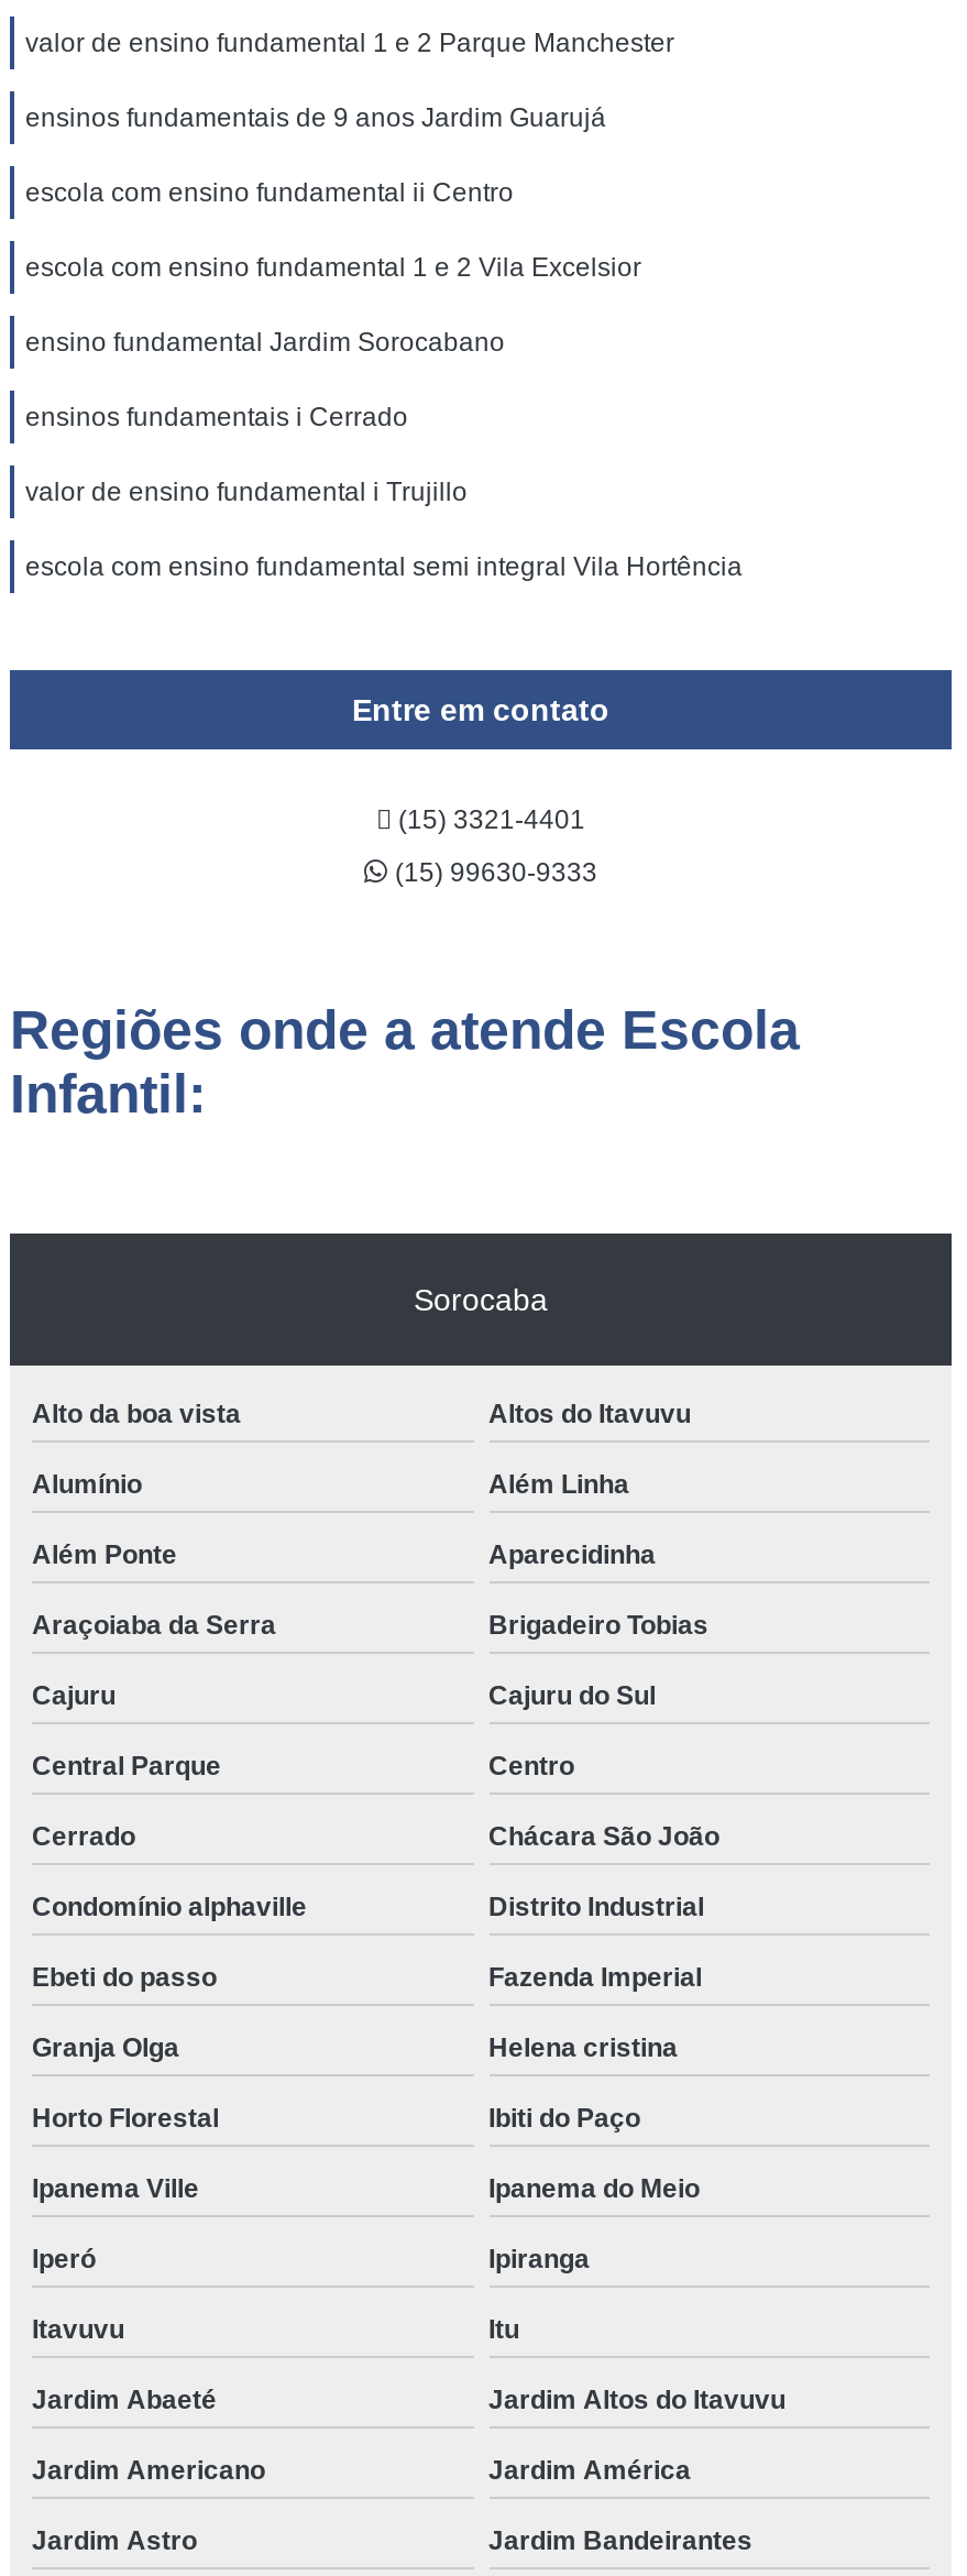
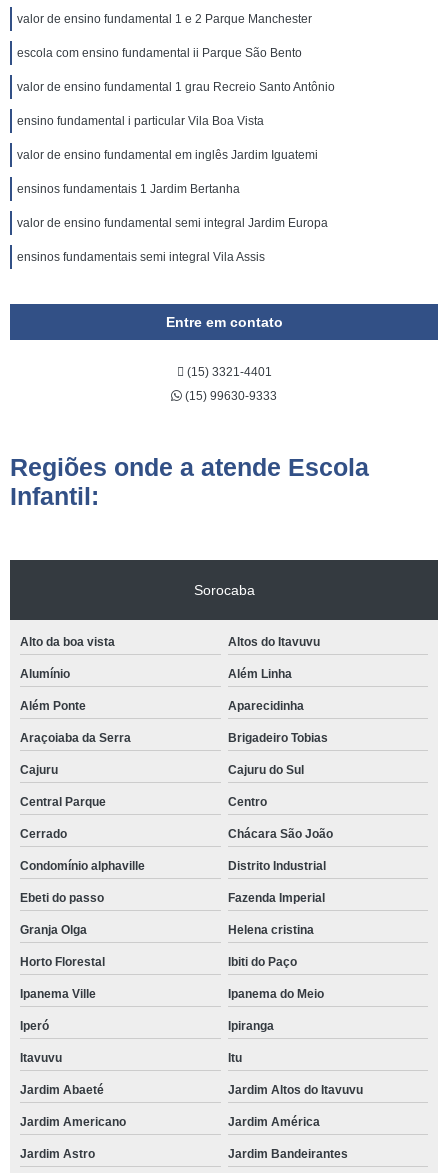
- ensinos fundamentais de 9 anos Jardim Guarujá
+ escola com ensino fundamental ii Parque São Bento

- escola com ensino fundamental ii Centro
+ valor de ensino fundamental 1 grau Recreio Santo Antônio

- escola com ensino fundamental 1 e 2 Vila Excelsior
+ ensino fundamental i particular Vila Boa Vista

- ensino fundamental Jardim Sorocabano
+ valor de ensino fundamental em inglês Jardim Iguatemi

- ensinos fundamentais i Cerrado
+ ensinos fundamentais 1 Jardim Bertanha

- valor de ensino fundamental i Trujillo
+ valor de ensino fundamental semi integral Jardim Europa

- escola com ensino fundamental semi integral Vila Hortência
+ ensinos fundamentais semi integral Vila Assis
